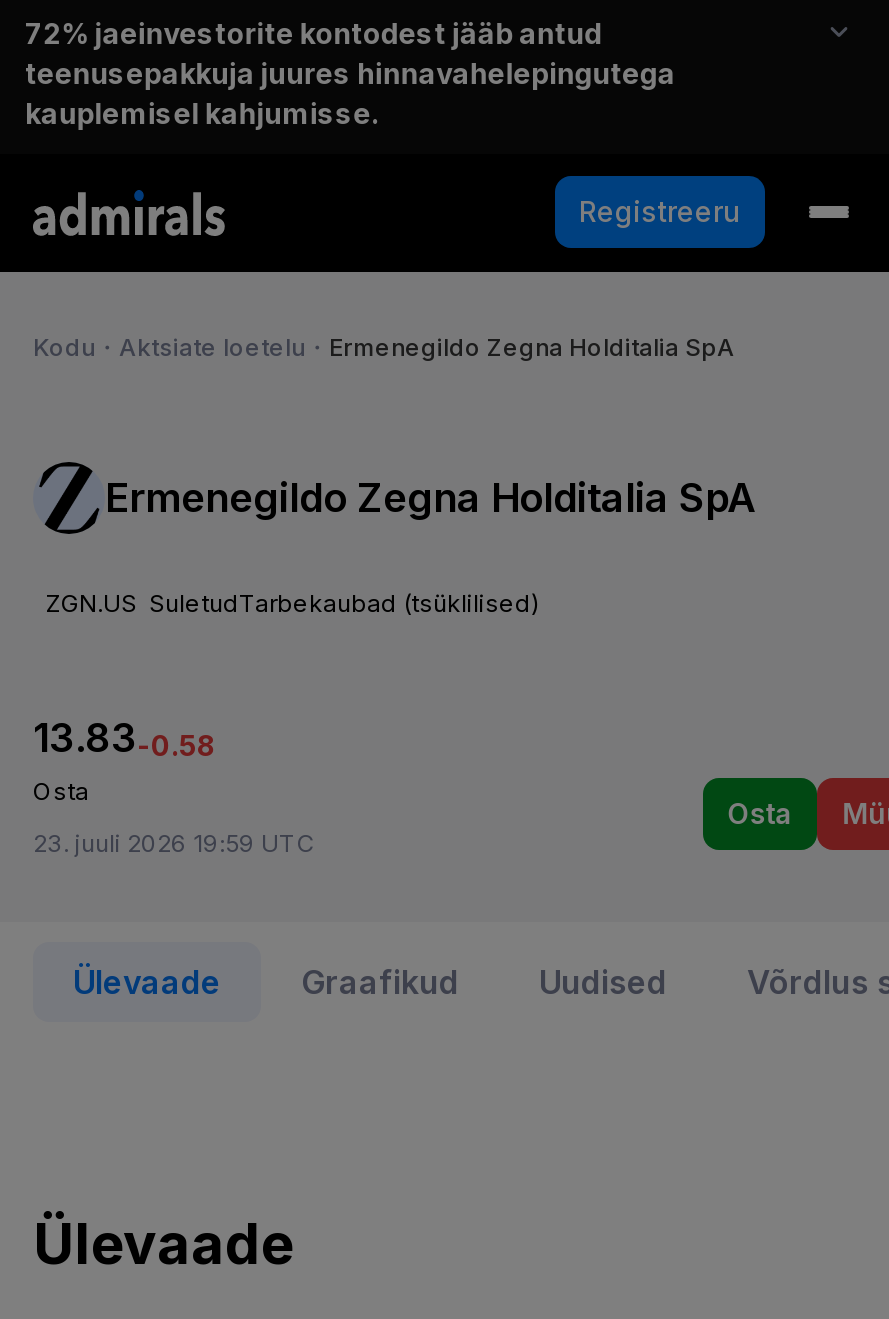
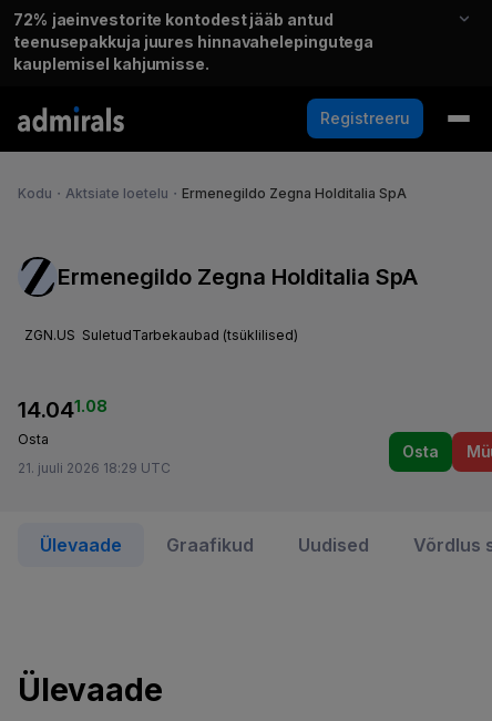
- 13.83-0.58
+ 14.041.08

- 23. juuli 2026 19:59 UTC
+ 21. juuli 2026 18:29 UTC
